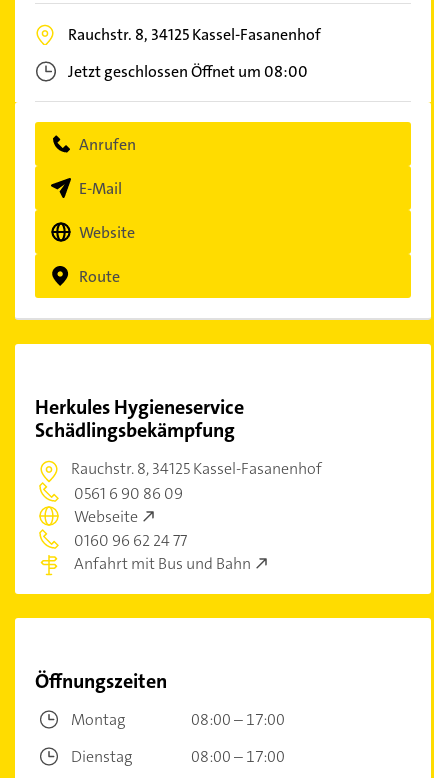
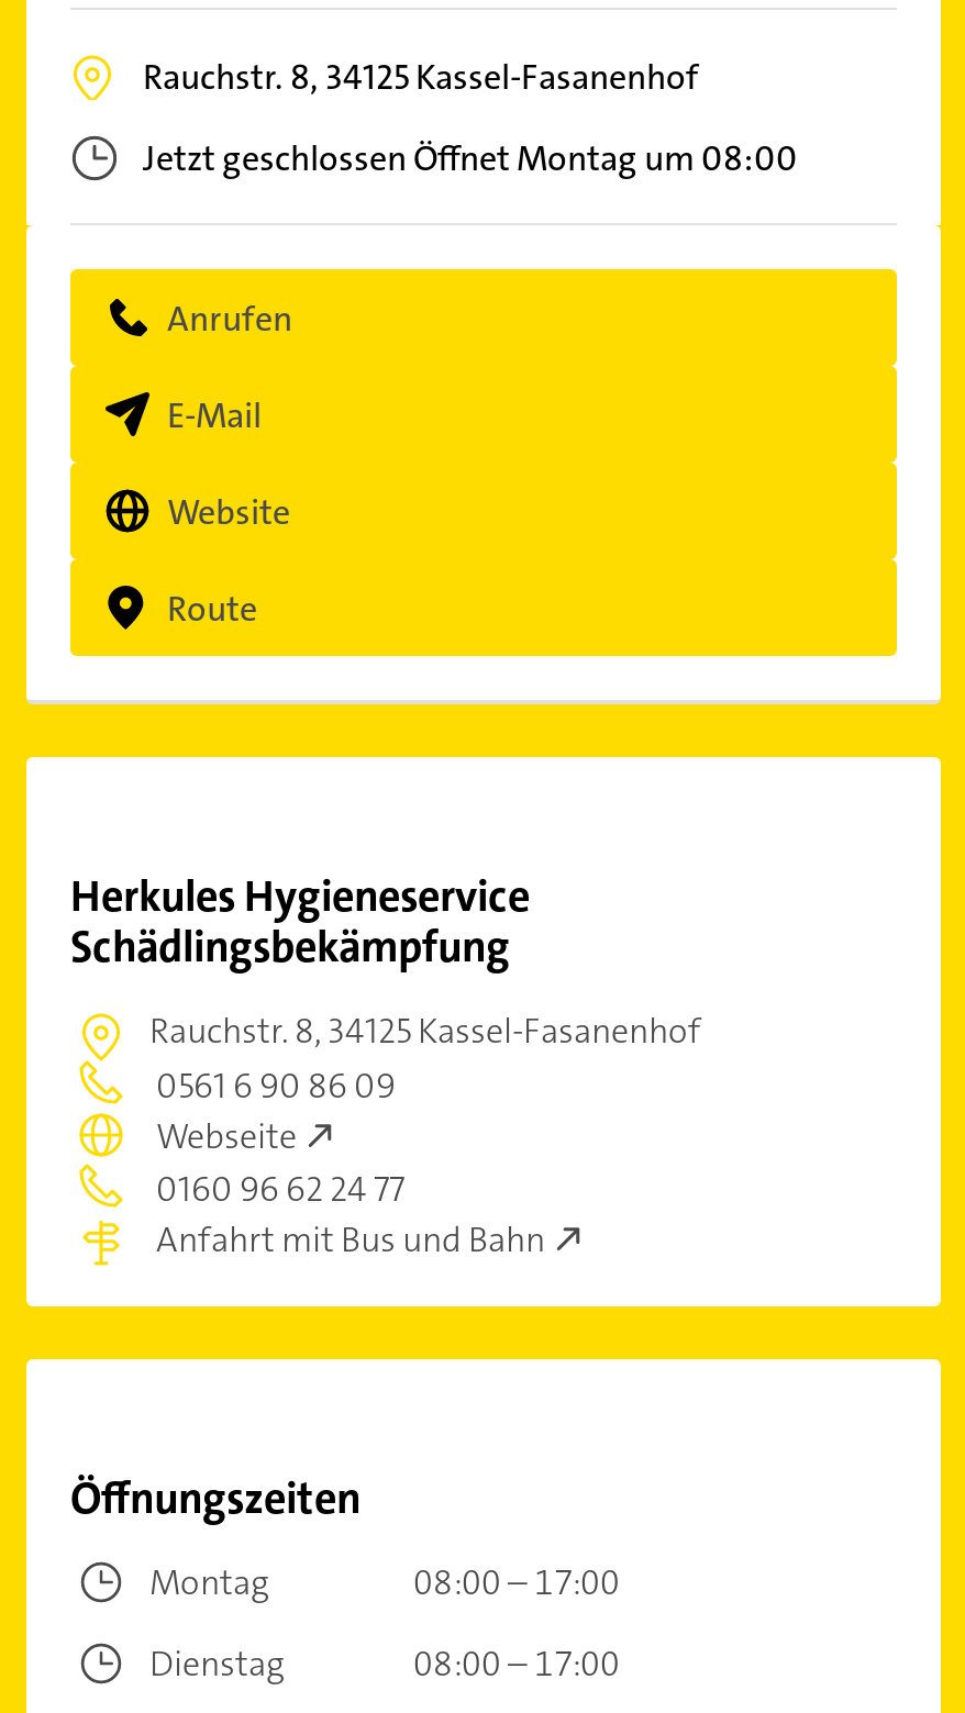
- Jetzt geschlossen Öffnet um 08:00
+ Jetzt geschlossen Öffnet Montag um 08:00
